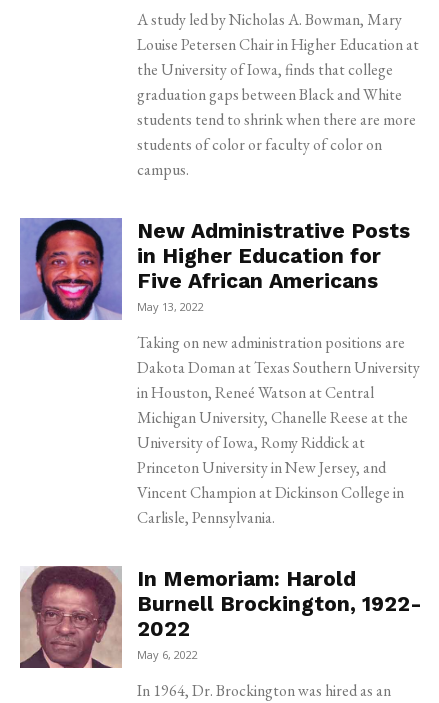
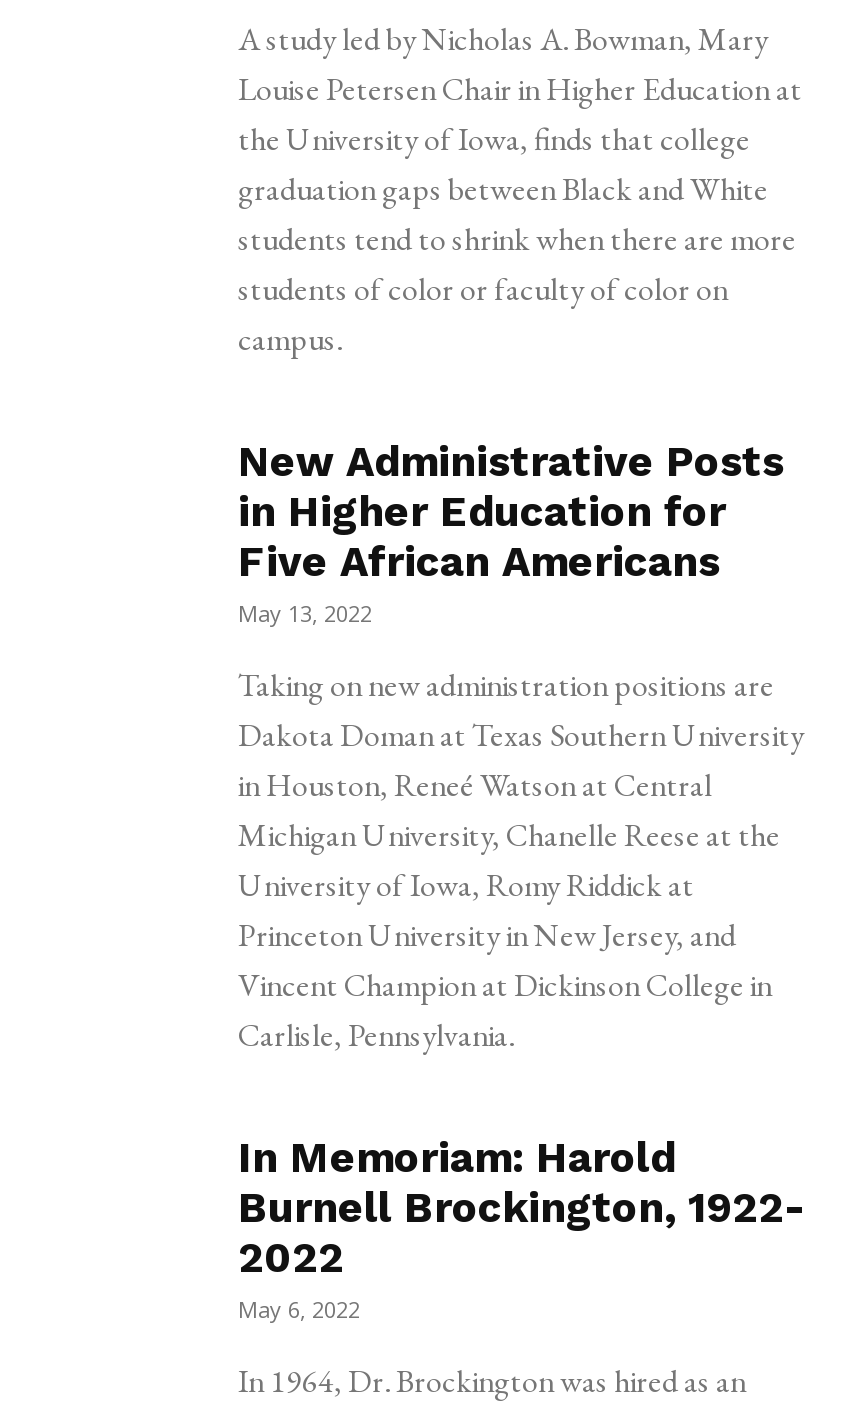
- [image]

- [image]
